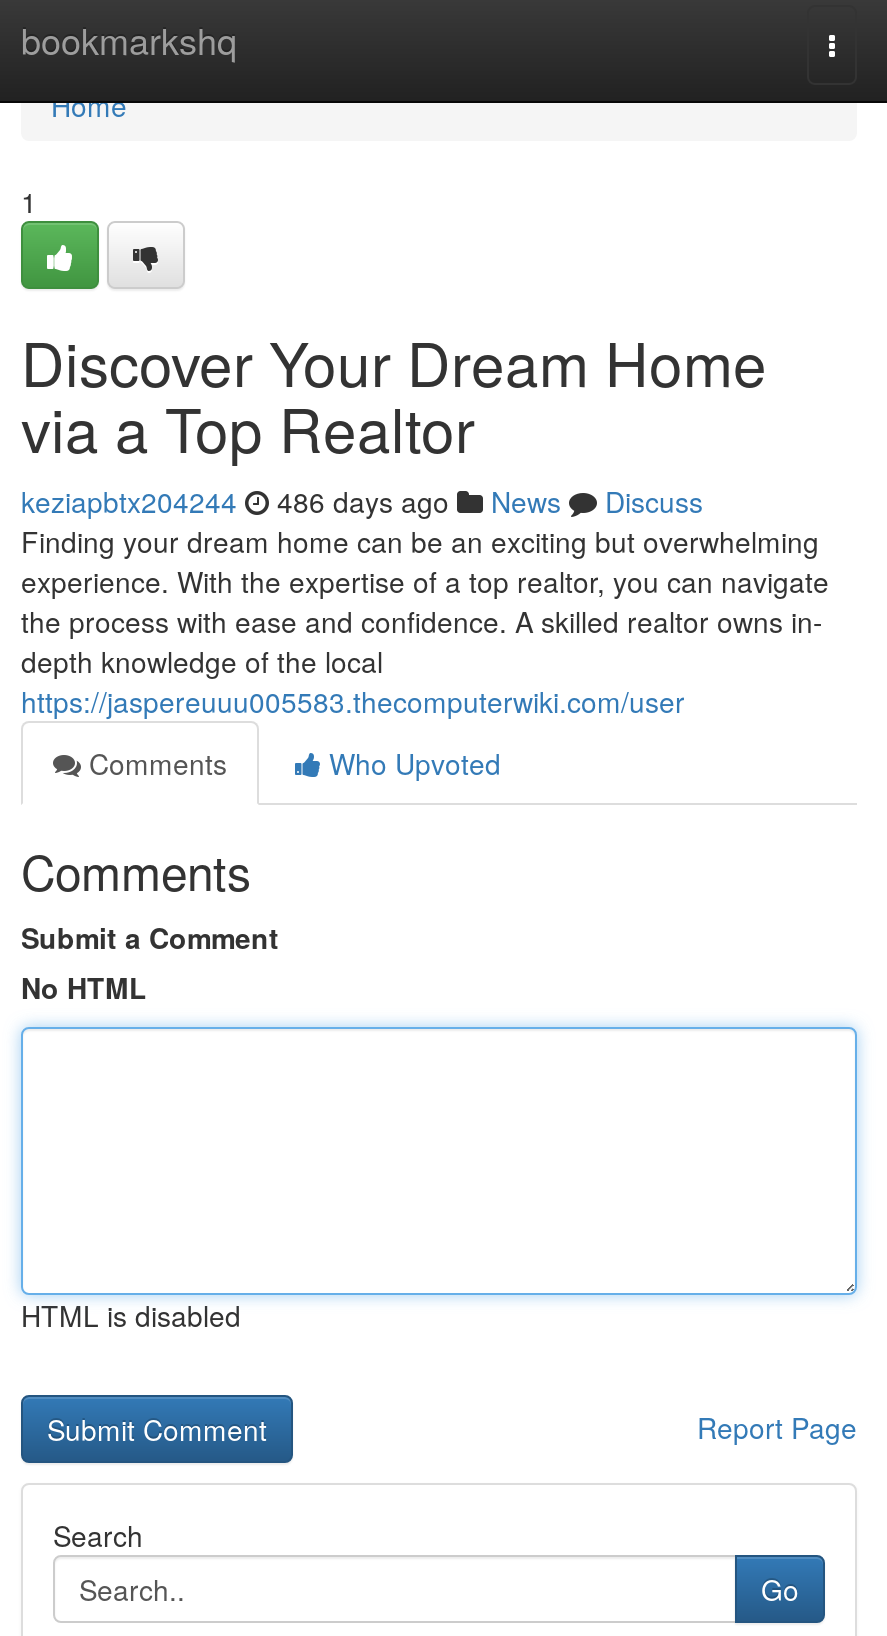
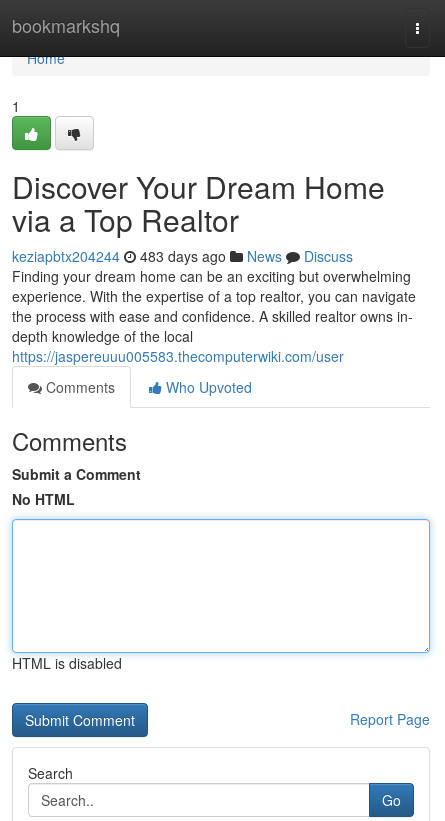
- keziapbtx204244 486 days ago News Discuss
+ keziapbtx204244 483 days ago News Discuss
